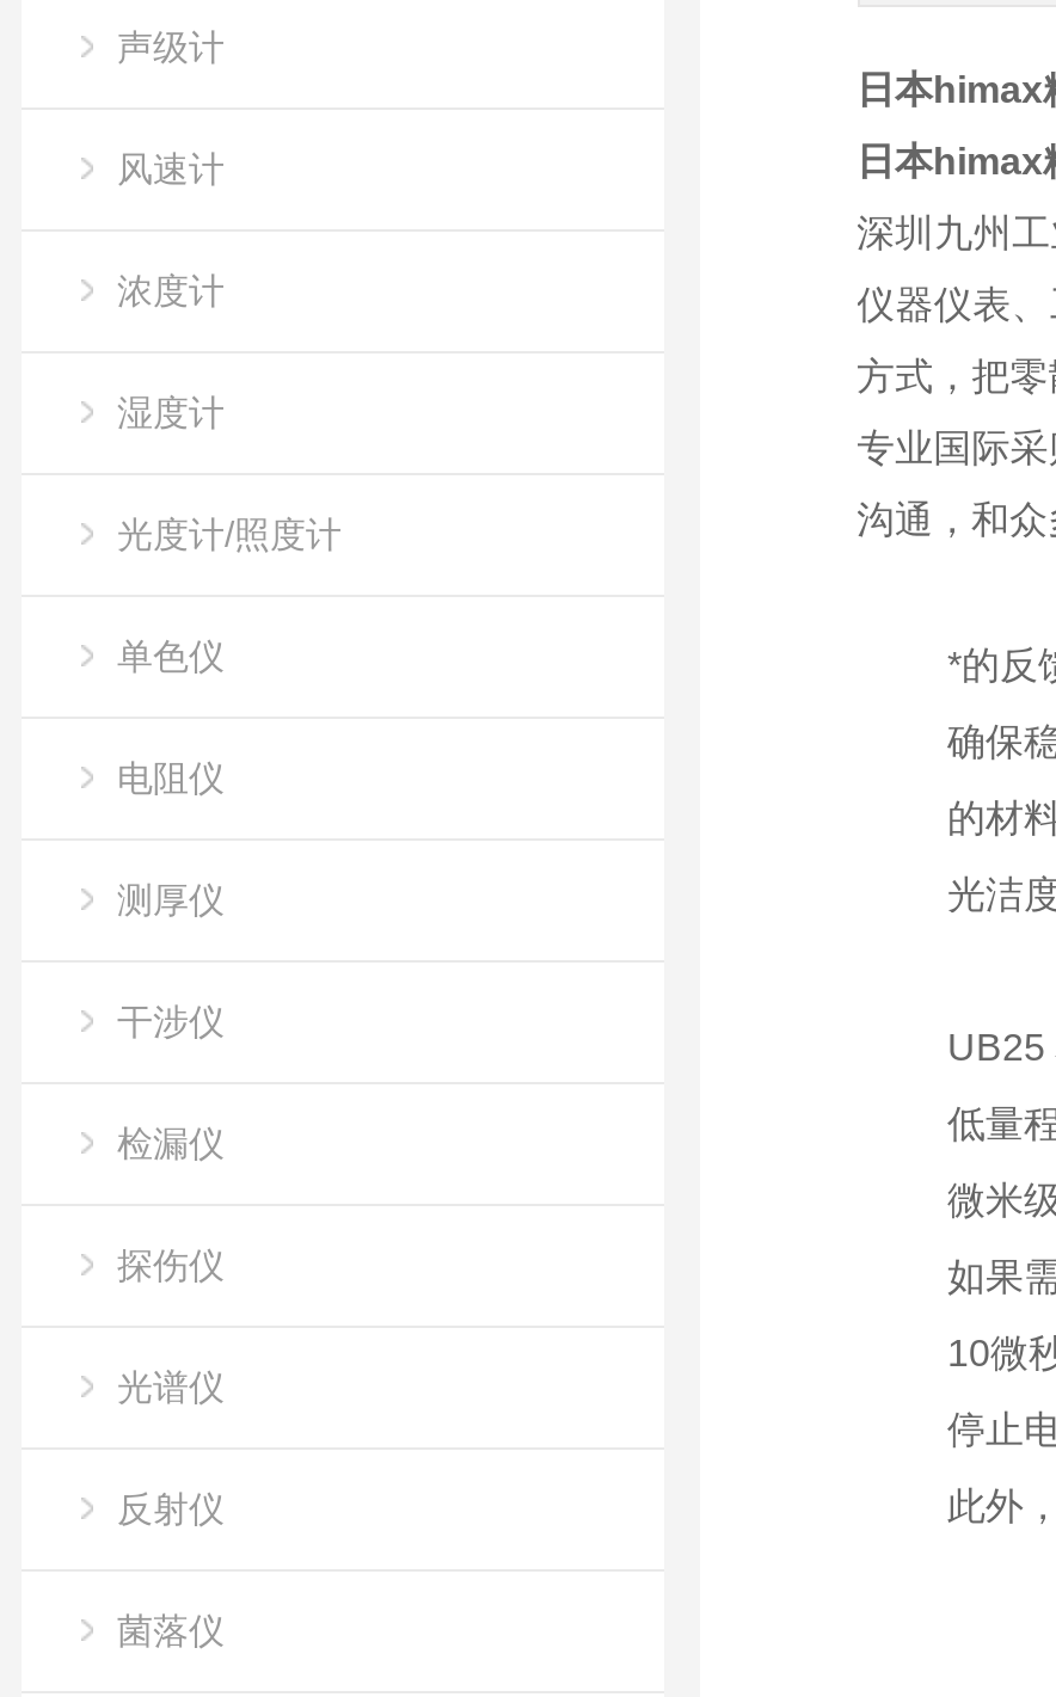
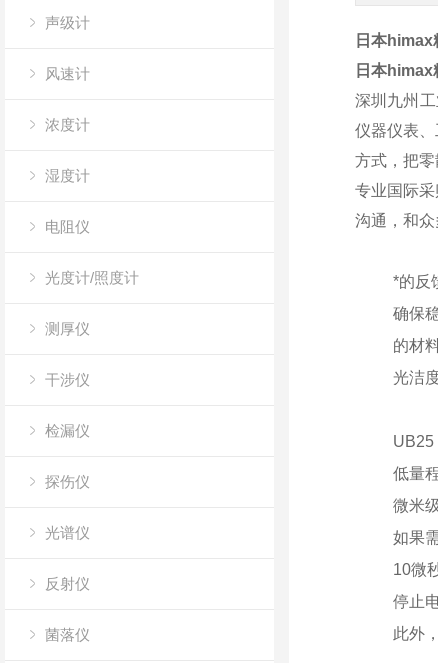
moved down: 光度计/照度计

- 单色仪

moved up: 电阻仪
